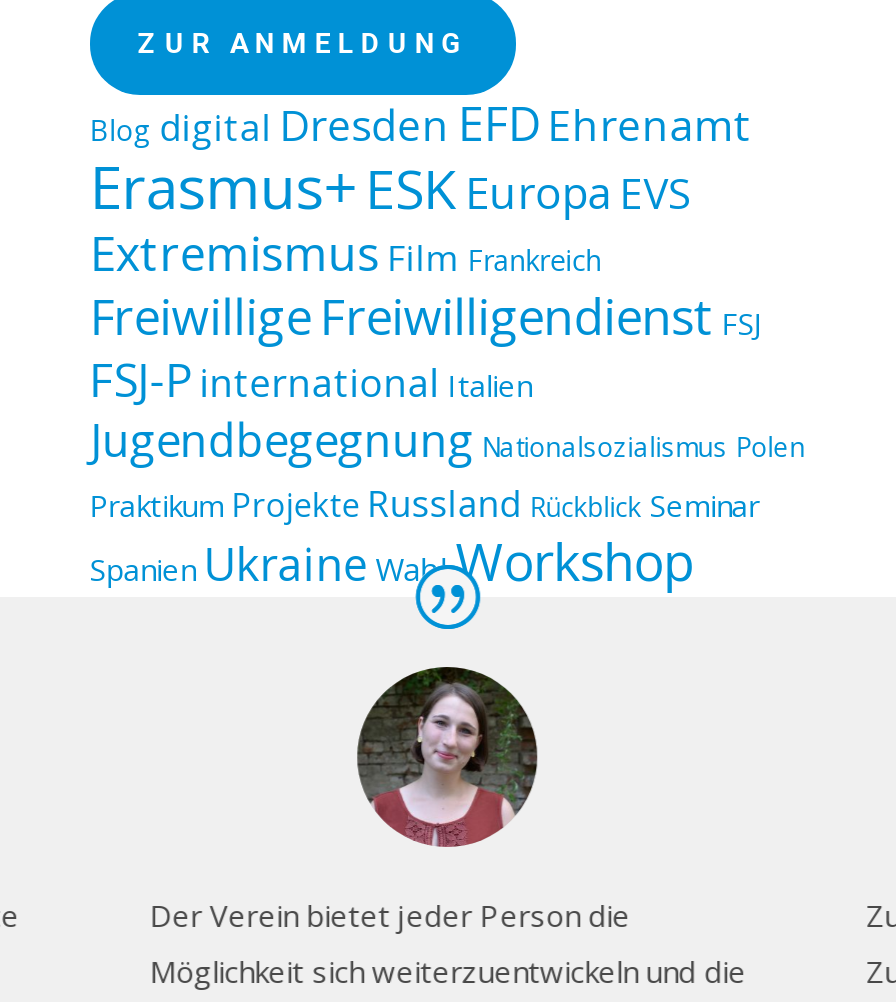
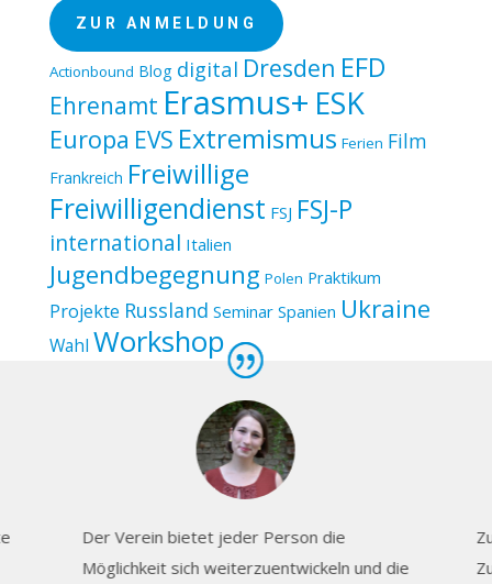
- Blog digital Dresden EFD Ehrenamt
- Erasmus+ ESK Europa EVS
- Extremismus Film Frankreich
- Freiwillige Freiwilligendienst FSJ
- FSJ-P international Italien
- Jugendbegegnung Nationalsozialismus Polen
- Praktikum Projekte Russland Rückblick Seminar
- Spanien Ukraine Wahl Workshop
+ Actionbound Blog digital Dresden EFD
+ Ehrenamt Erasmus+ ESK
+ Europa EVS Extremismus Ferien Film
+ Frankreich Freiwillige
+ Freiwilligendienst FSJ FSJ-P
+ international Italien
+ Jugendbegegnung Polen Praktikum
+ Projekte Russland Seminar Spanien Ukraine
+ Wahl Workshop
